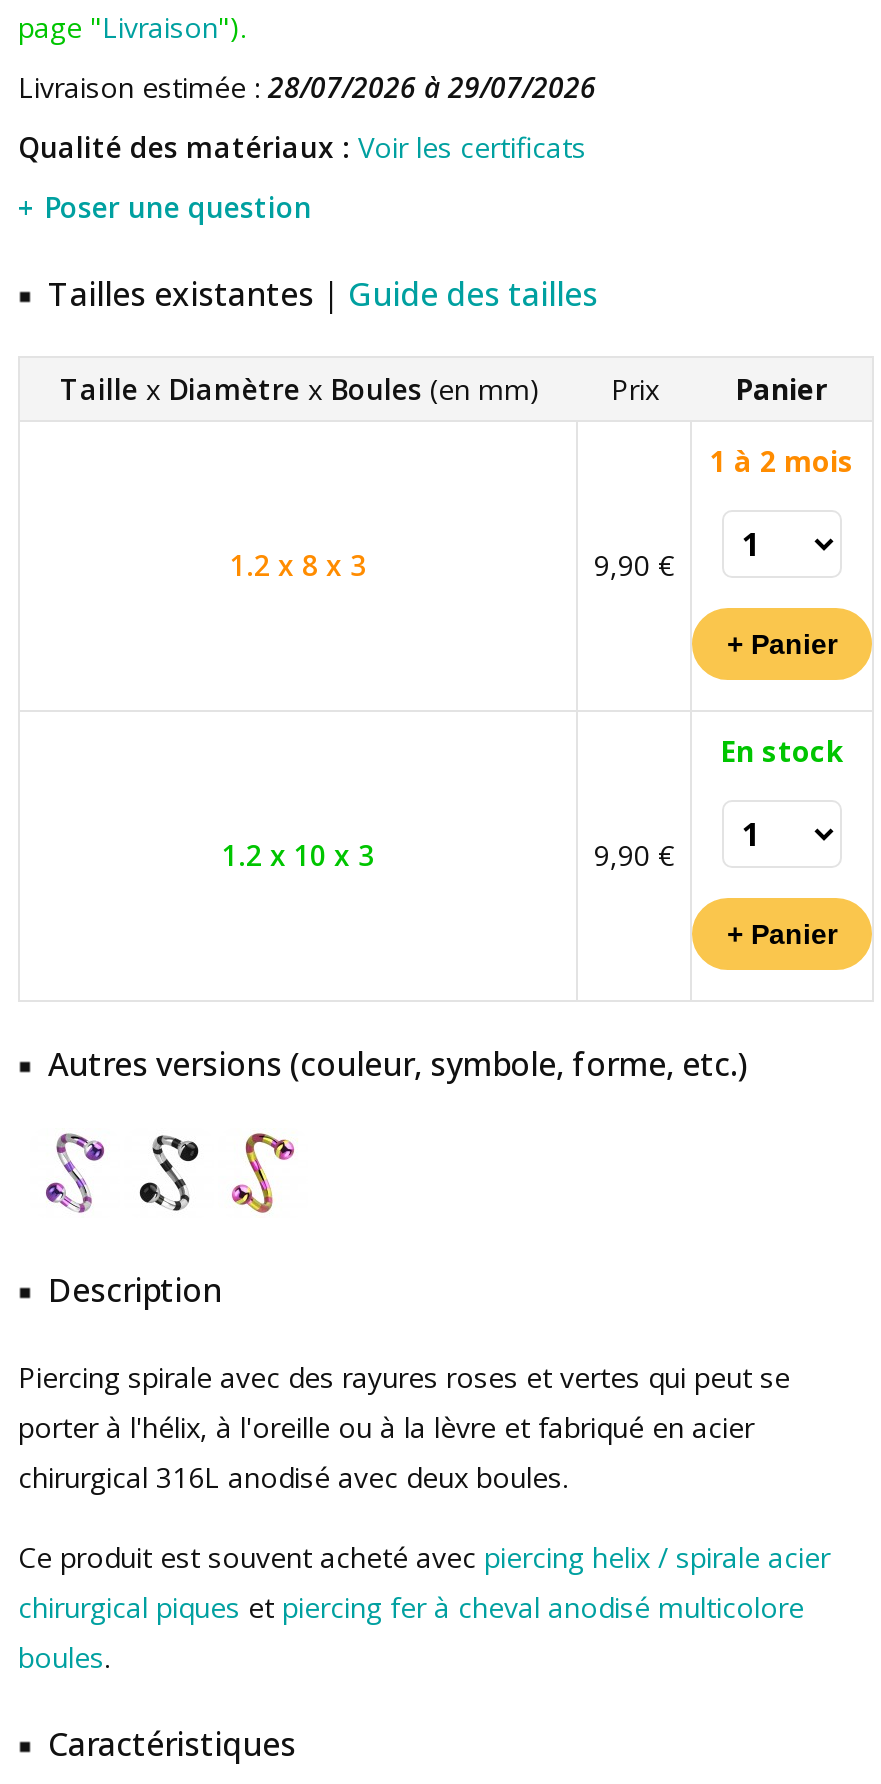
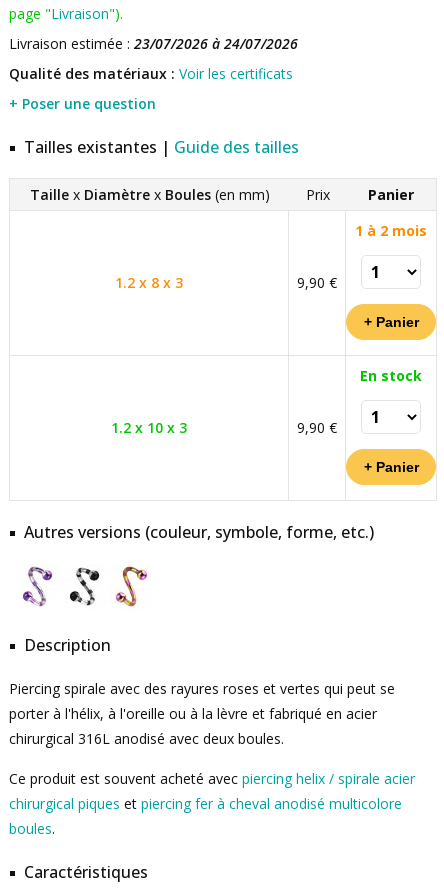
- Livraison estimée : 28/07/2026 à 29/07/2026
+ Livraison estimée : 23/07/2026 à 24/07/2026
